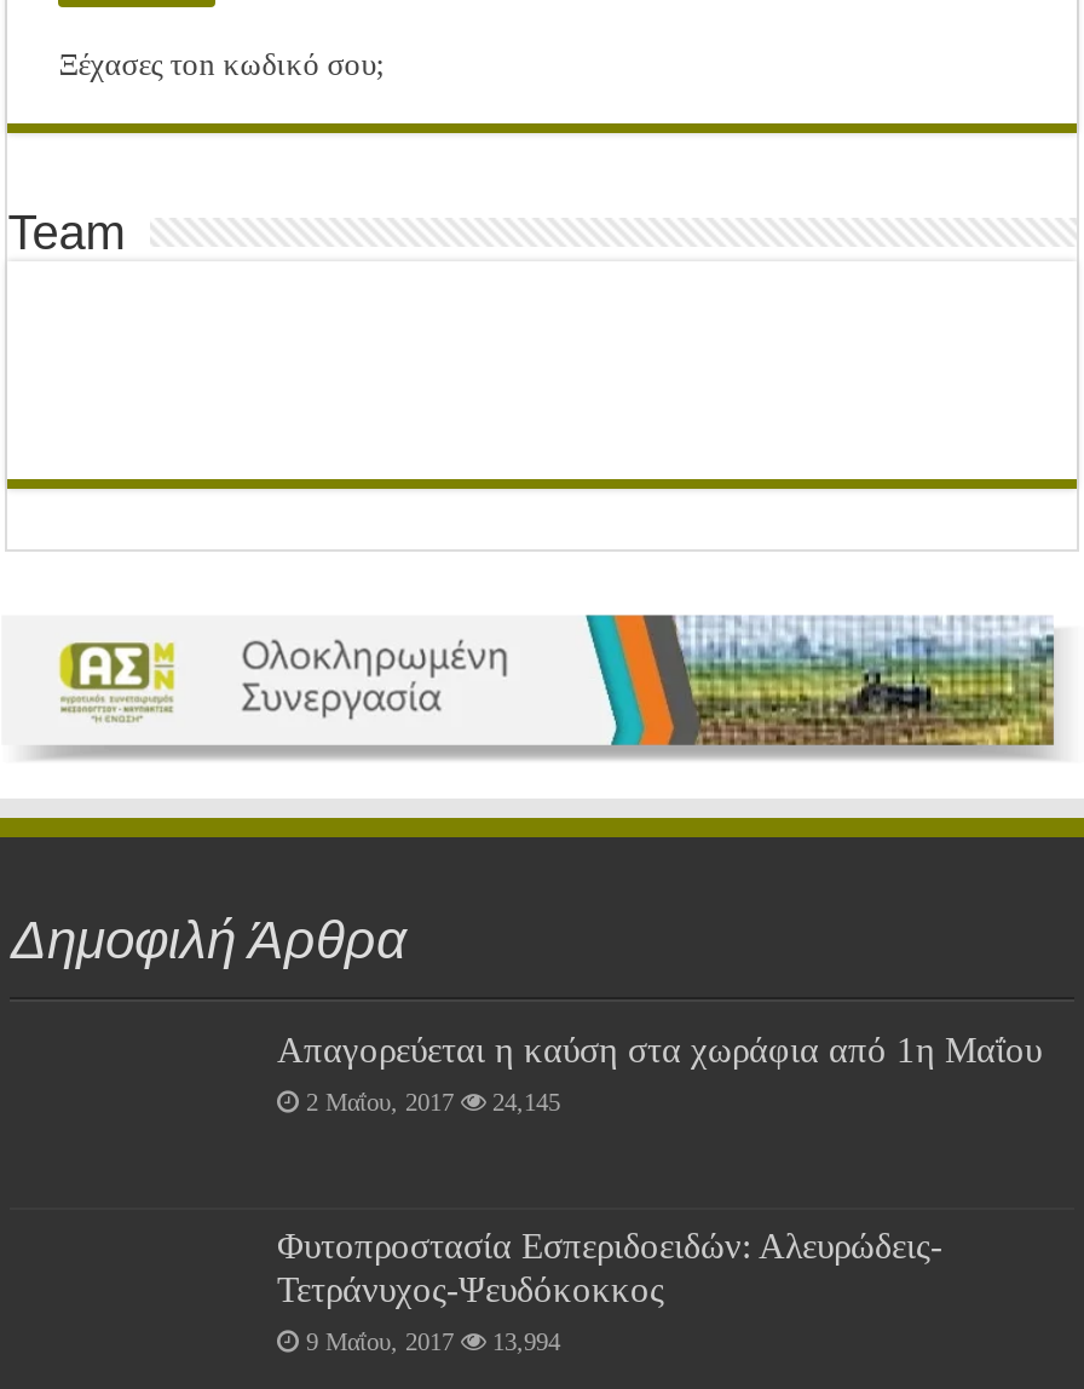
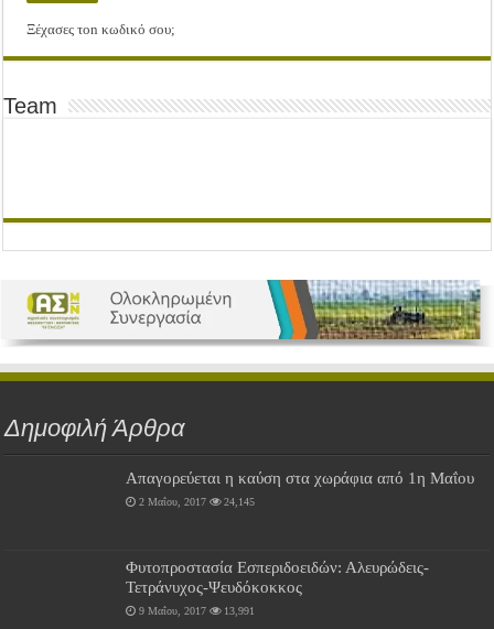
- 9 Μαΐου, 2017 13,994
+ 9 Μαΐου, 2017 13,991
